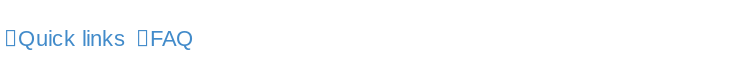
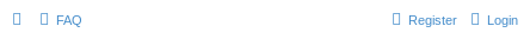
- Quick links

+ Login
+ Register
